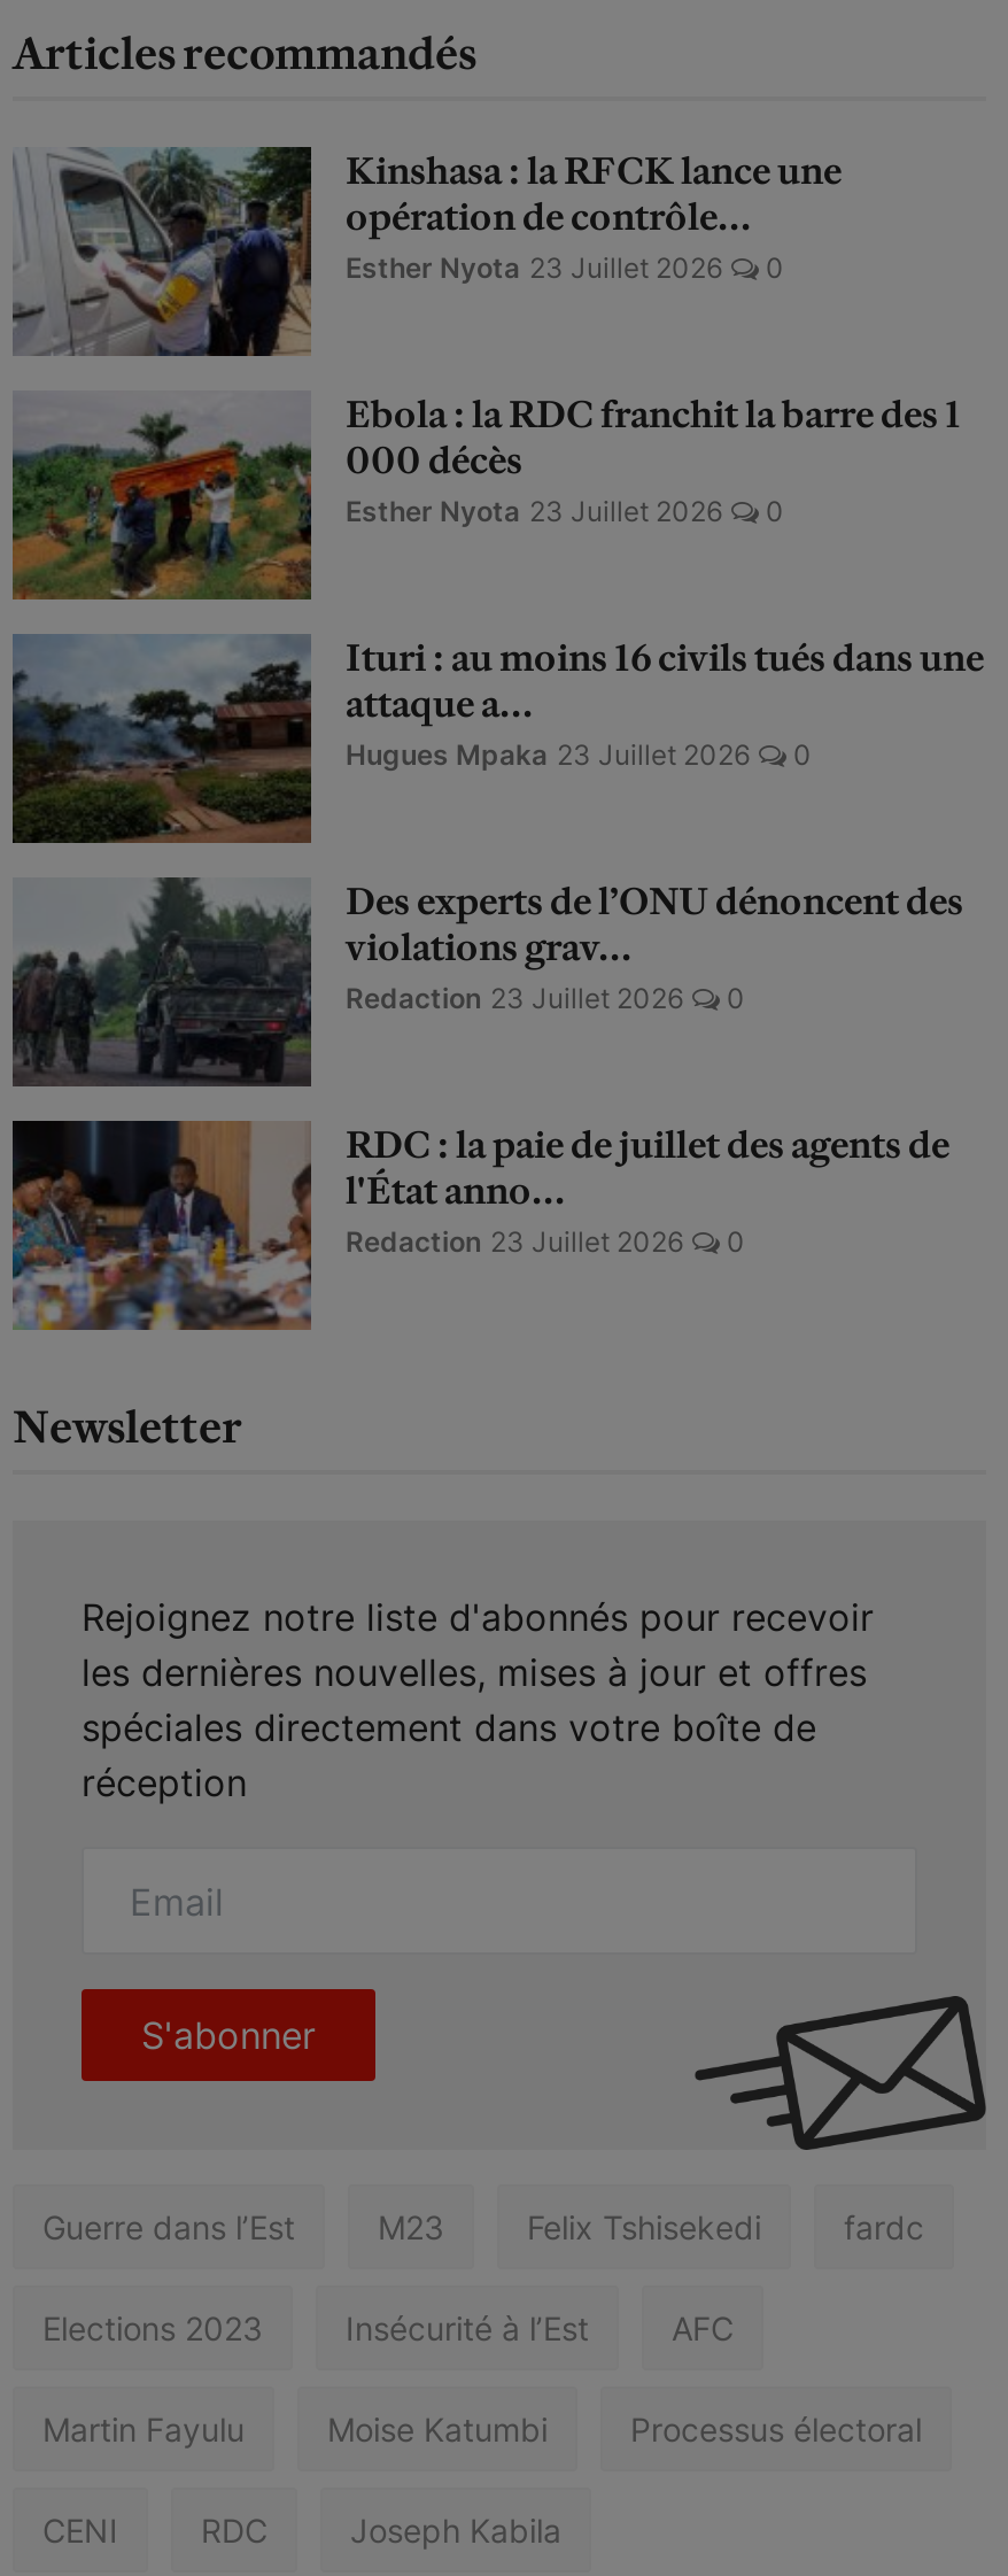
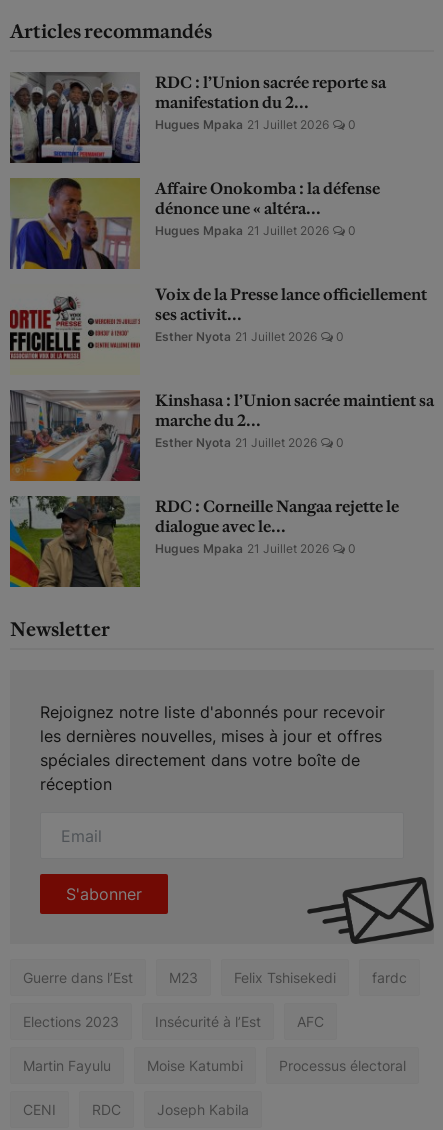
- [image]
- Kinshasa : la RFCK lance une
- opération de contrôle...
- Esther Nyota 23 Juillet 2026
+ [image]
+ RDC : l’Union sacrée reporte sa
+ manifestation du 2...
+ Hugues Mpaka 21 Juillet 2026

- [image]
- Ebola : la RDC franchit la barre des 1
- 000 décès
- Esther Nyota 23 Juillet 2026
+ [image]
+ Affaire Onokomba : la défense
+ dénonce une « altéra...
+ Hugues Mpaka 21 Juillet 2026

- [image]
- Ituri : au moins 16 civils tués dans une
- attaque a...
- Hugues Mpaka 23 Juillet 2026
+ [image]
+ Voix de la Presse lance officiellement
+ ses activit...
+ Esther Nyota 21 Juillet 2026

- [image]
- Des experts de l’ONU dénoncent des
- violations grav...
- Redaction 23 Juillet 2026
+ [image]
+ Kinshasa : l’Union sacrée maintient sa
+ marche du 2...
+ Esther Nyota 21 Juillet 2026

- [image]
- RDC : la paie de juillet des agents de
- l'État anno...
- Redaction 23 Juillet 2026
+ [image]
+ RDC : Corneille Nangaa rejette le
+ dialogue avec le...
+ Hugues Mpaka 21 Juillet 2026
